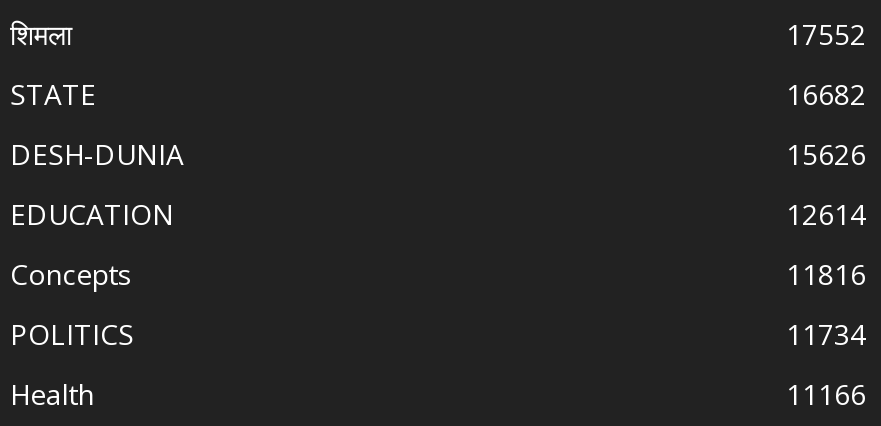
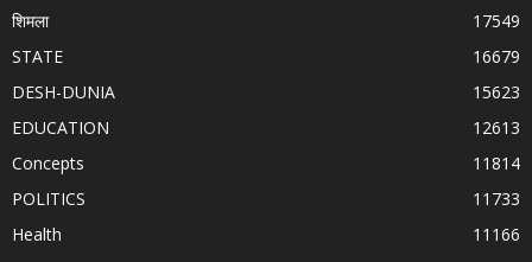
- 17552
+ 17549

- 16682
+ 16679

- 15626
+ 15623

- 12614
+ 12613

- 11816
+ 11814

- 11734
+ 11733
